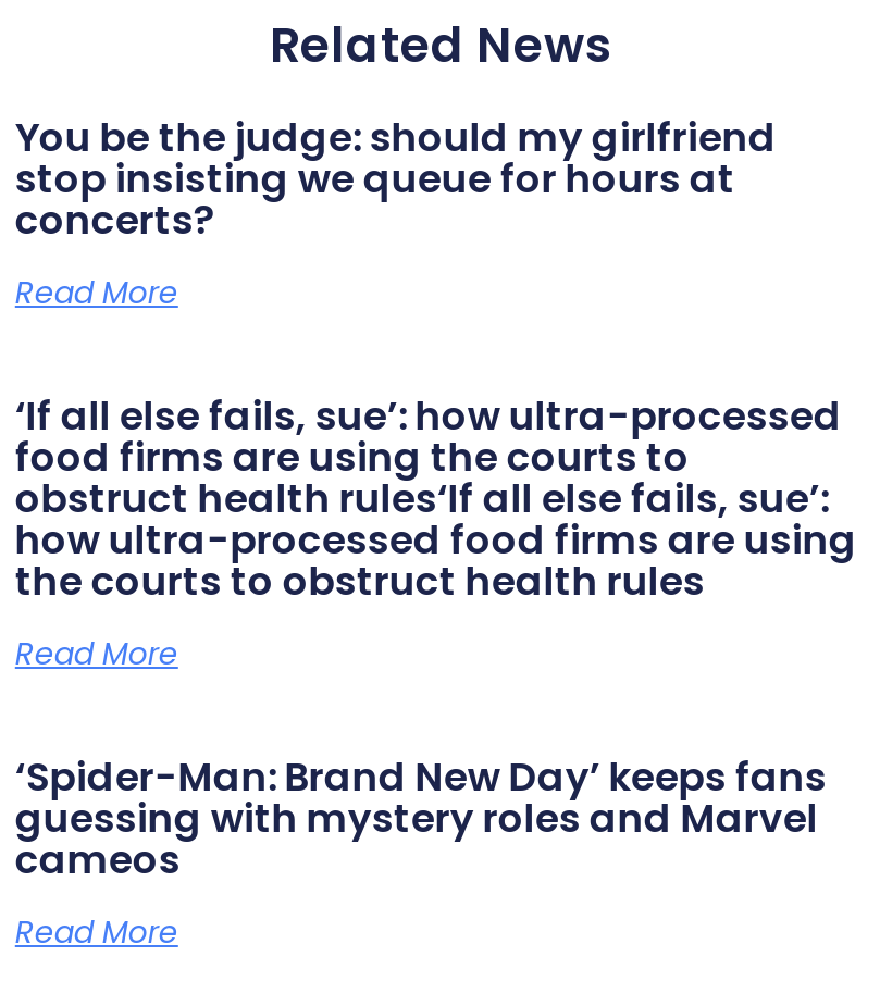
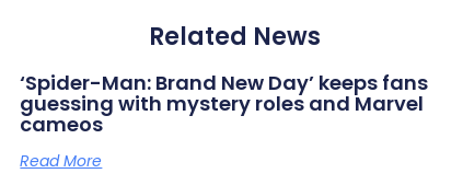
- You be the judge: should my girlfriend
- stop insisting we queue for hours at
- concerts?
- Read More
- ‘If all else fails, sue’: how ultra-processed
- food firms are using the courts to
- obstruct health rules‘If all else fails, sue’:
- how ultra-processed food firms are using
- the courts to obstruct health rules
- Read More
